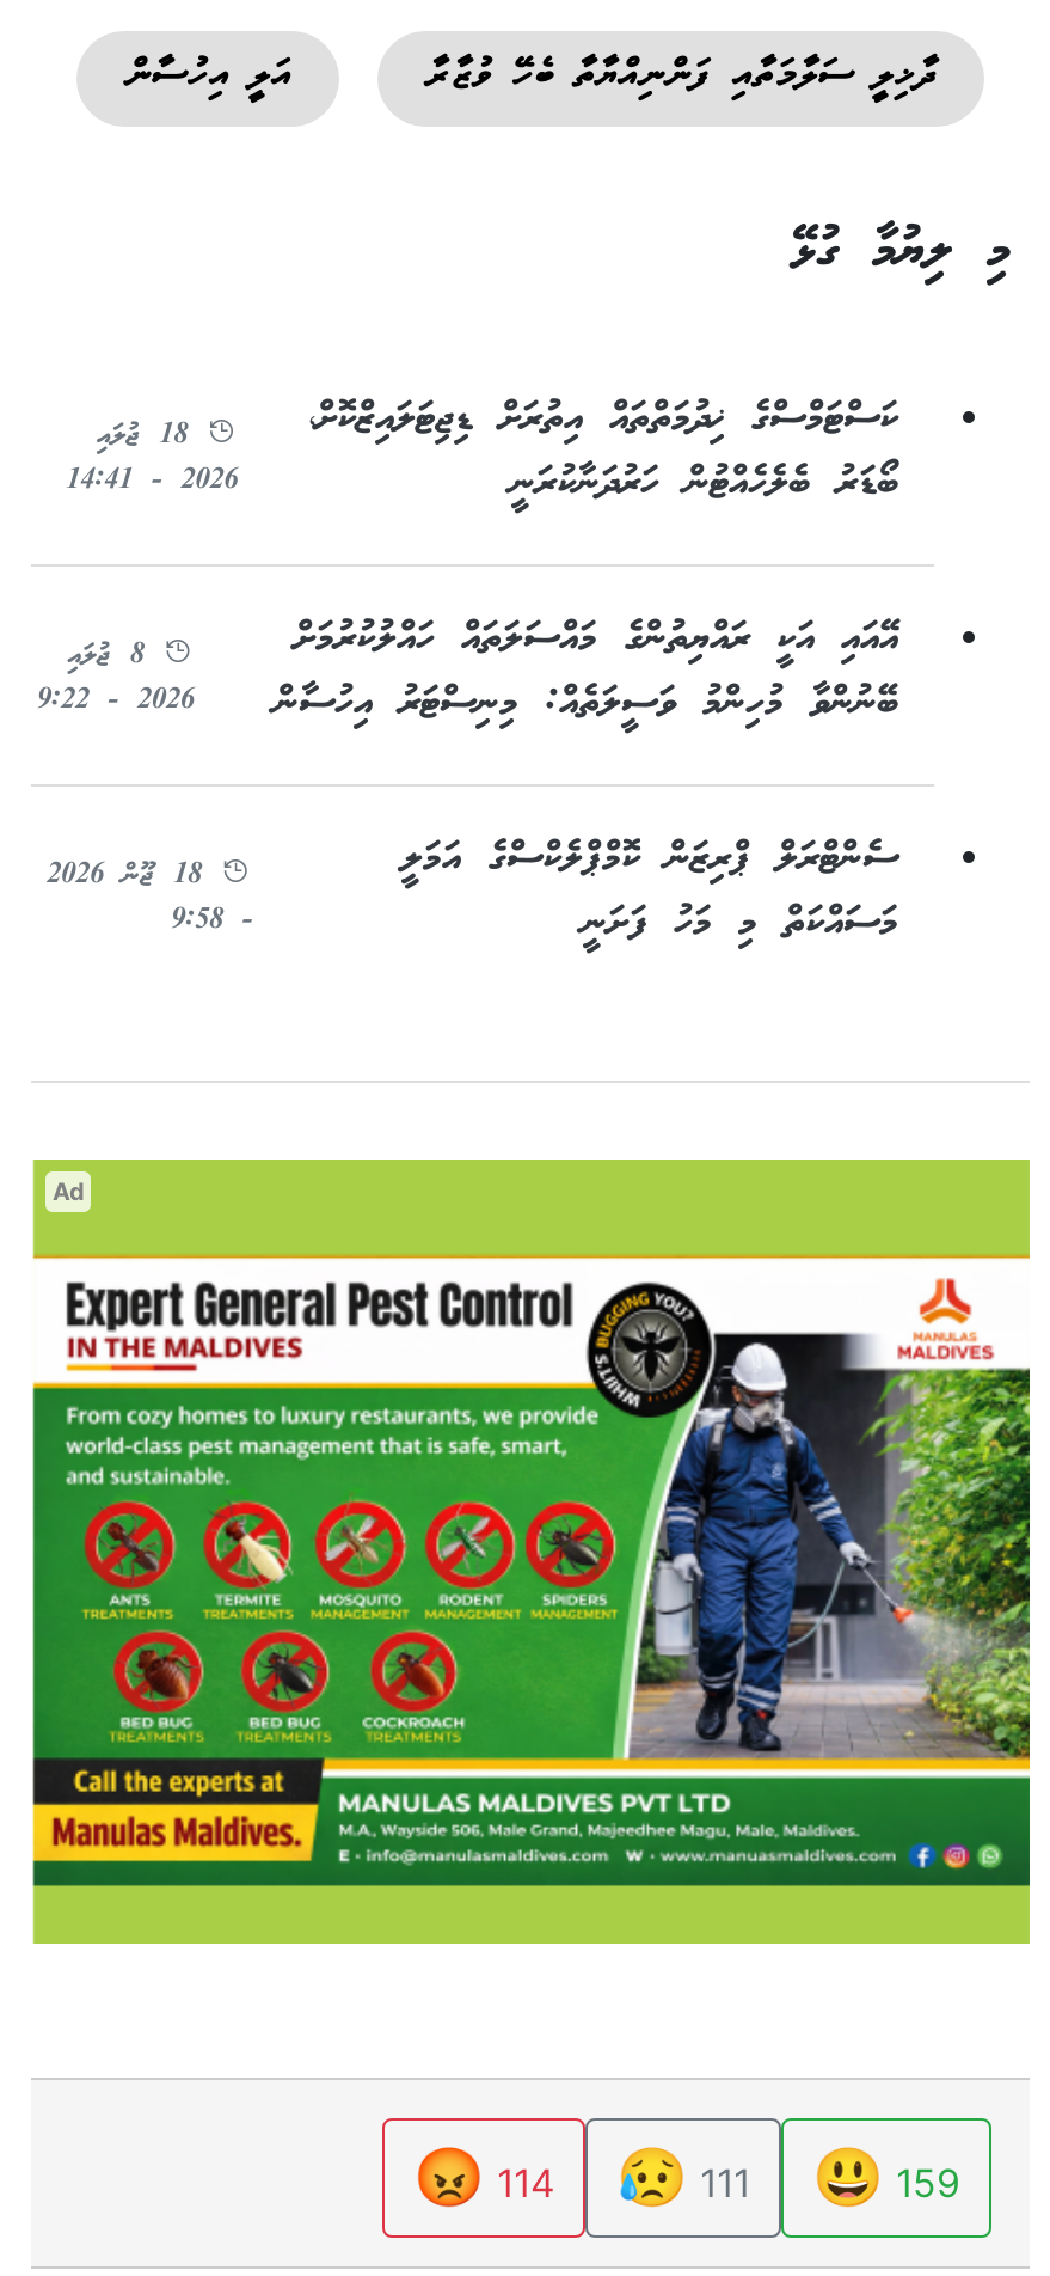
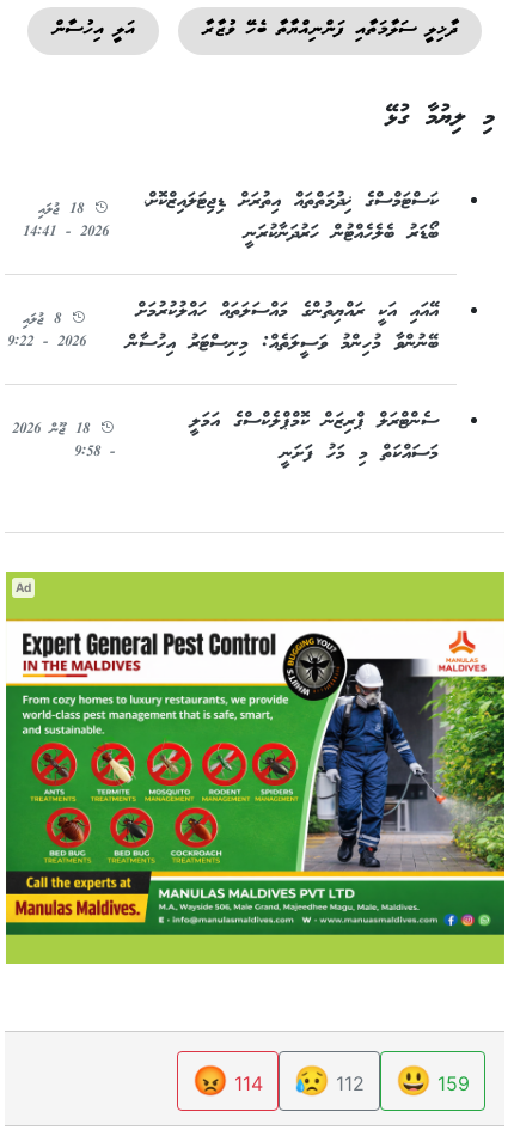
- 111
+ 112
